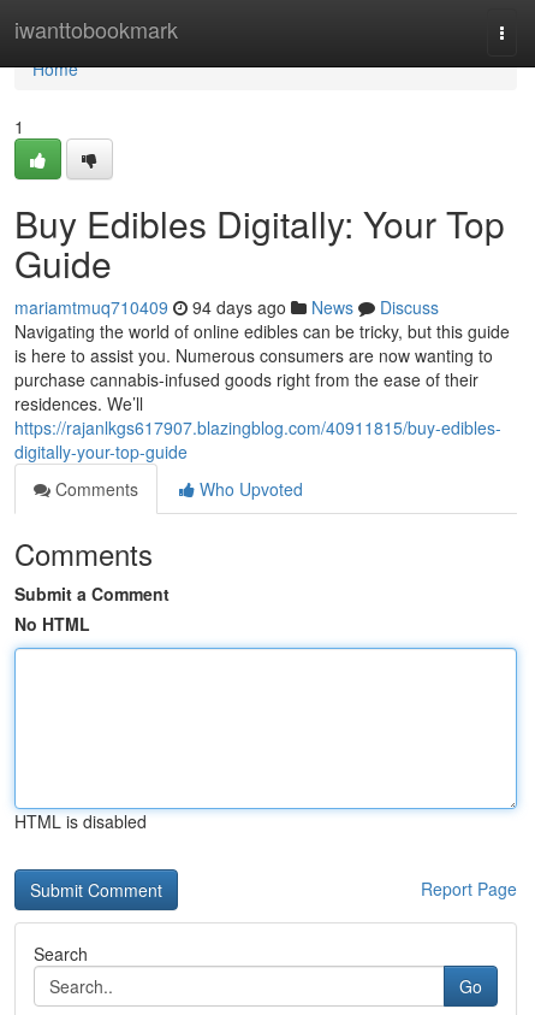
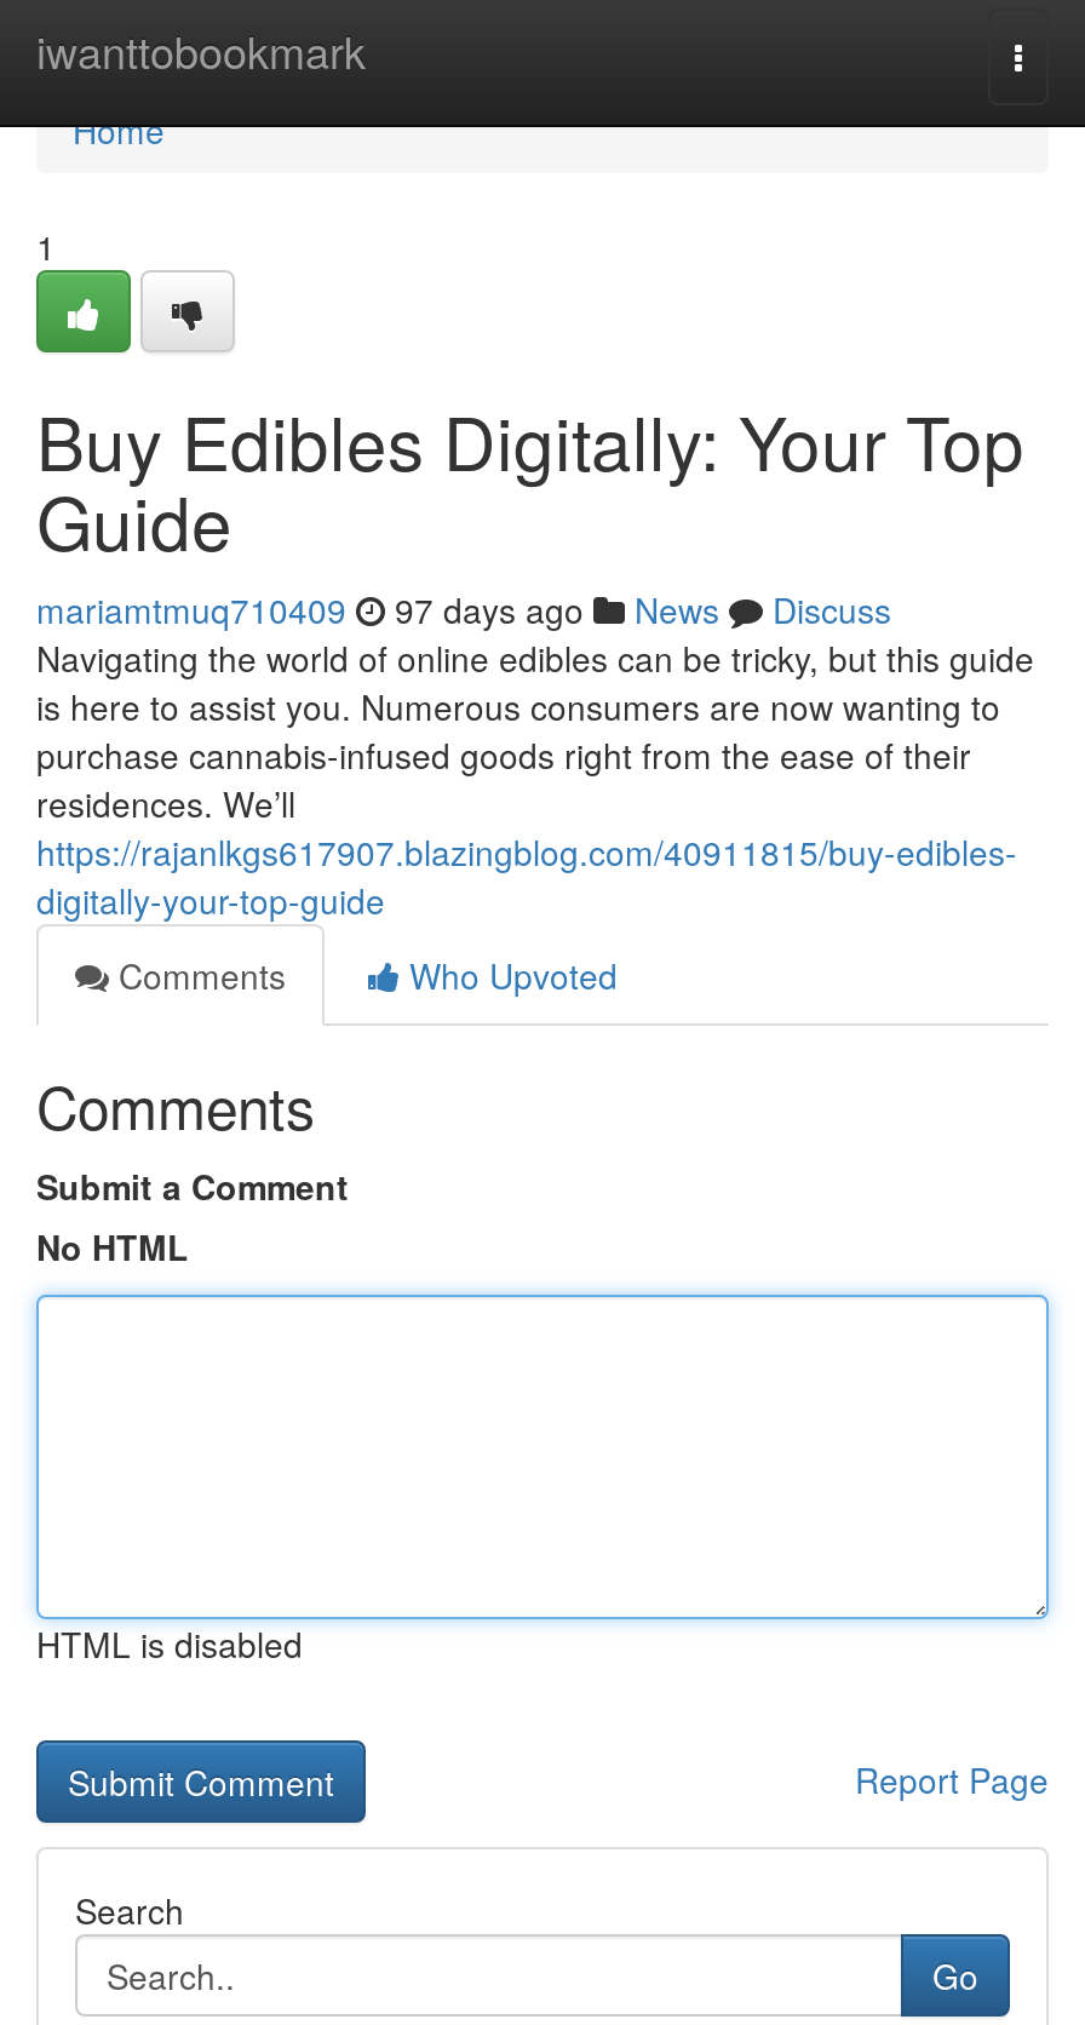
- mariamtmuq710409 94 days ago News Discuss
+ mariamtmuq710409 97 days ago News Discuss
